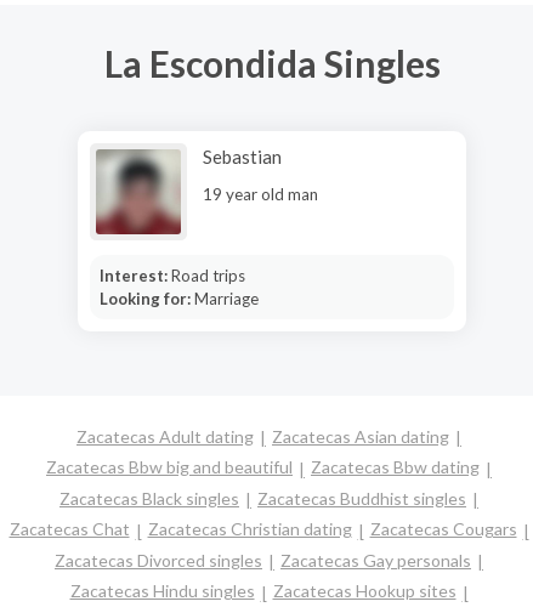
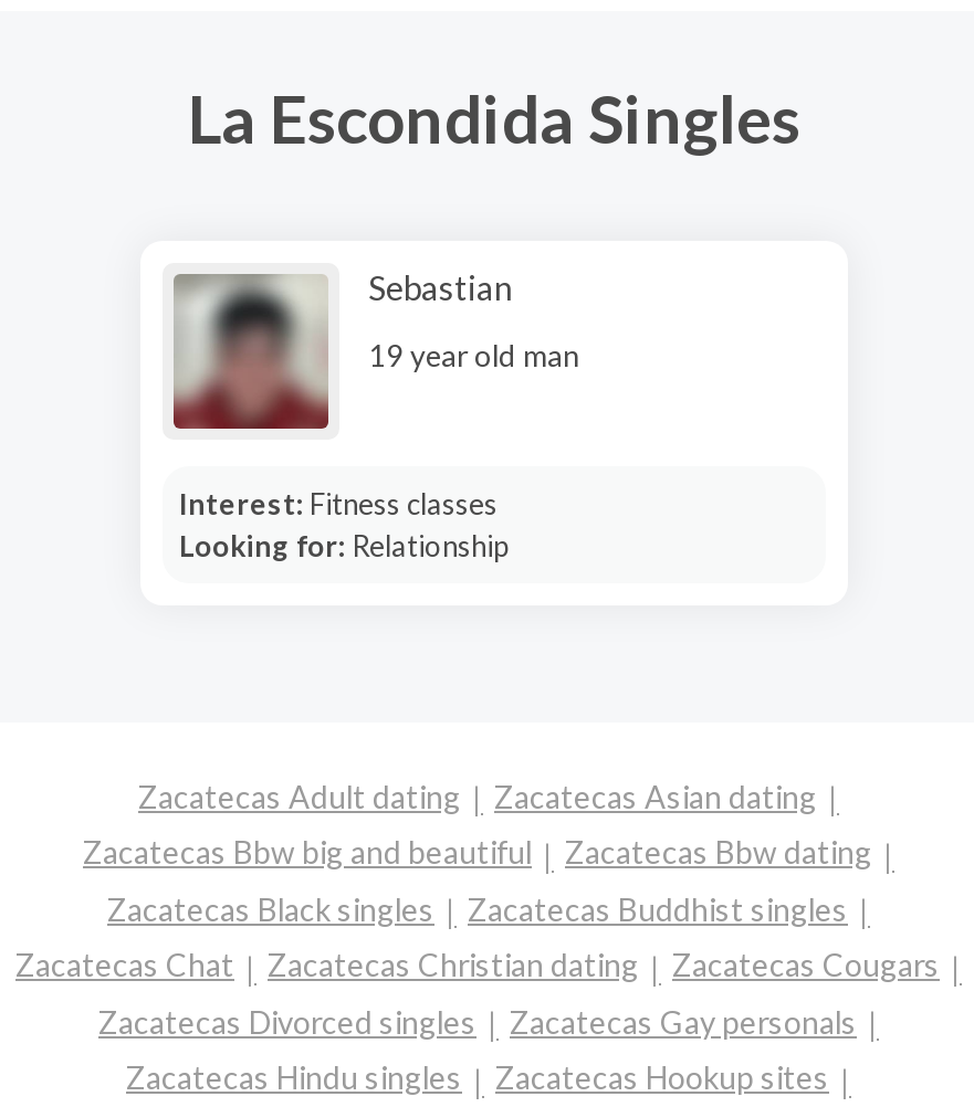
- Interest: Road trips
+ Interest: Fitness classes

- Looking for: Marriage
+ Looking for: Relationship
